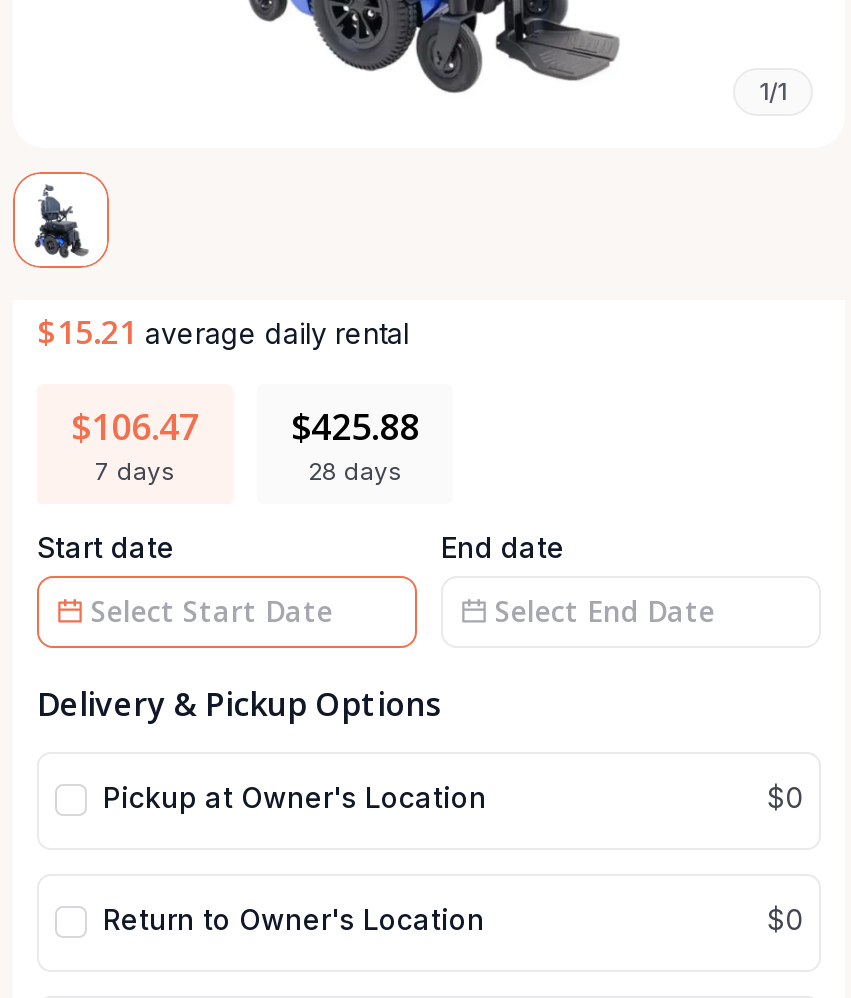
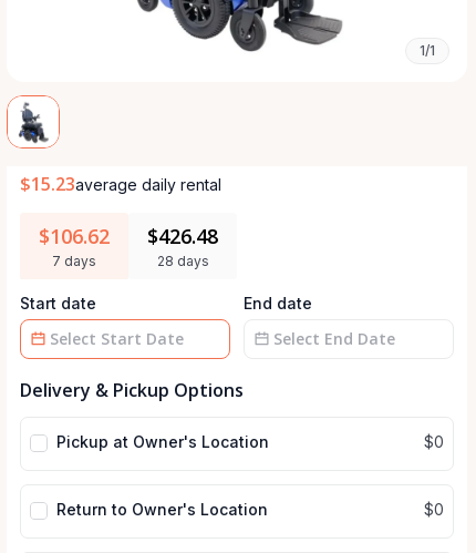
- $15.21 average daily rental
+ $15.23average daily rental

- $106.47
+ $106.62

- $425.88
+ $426.48
